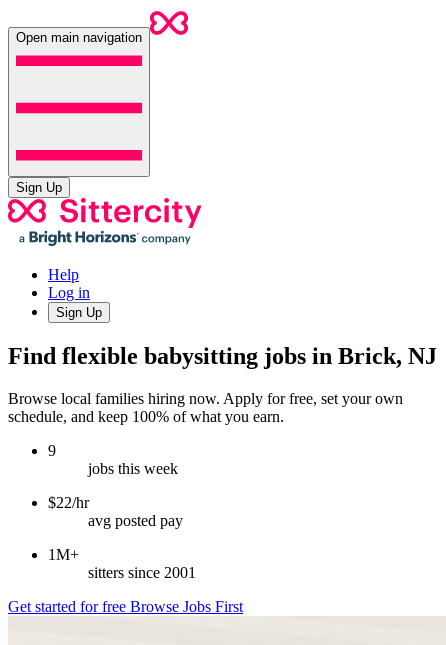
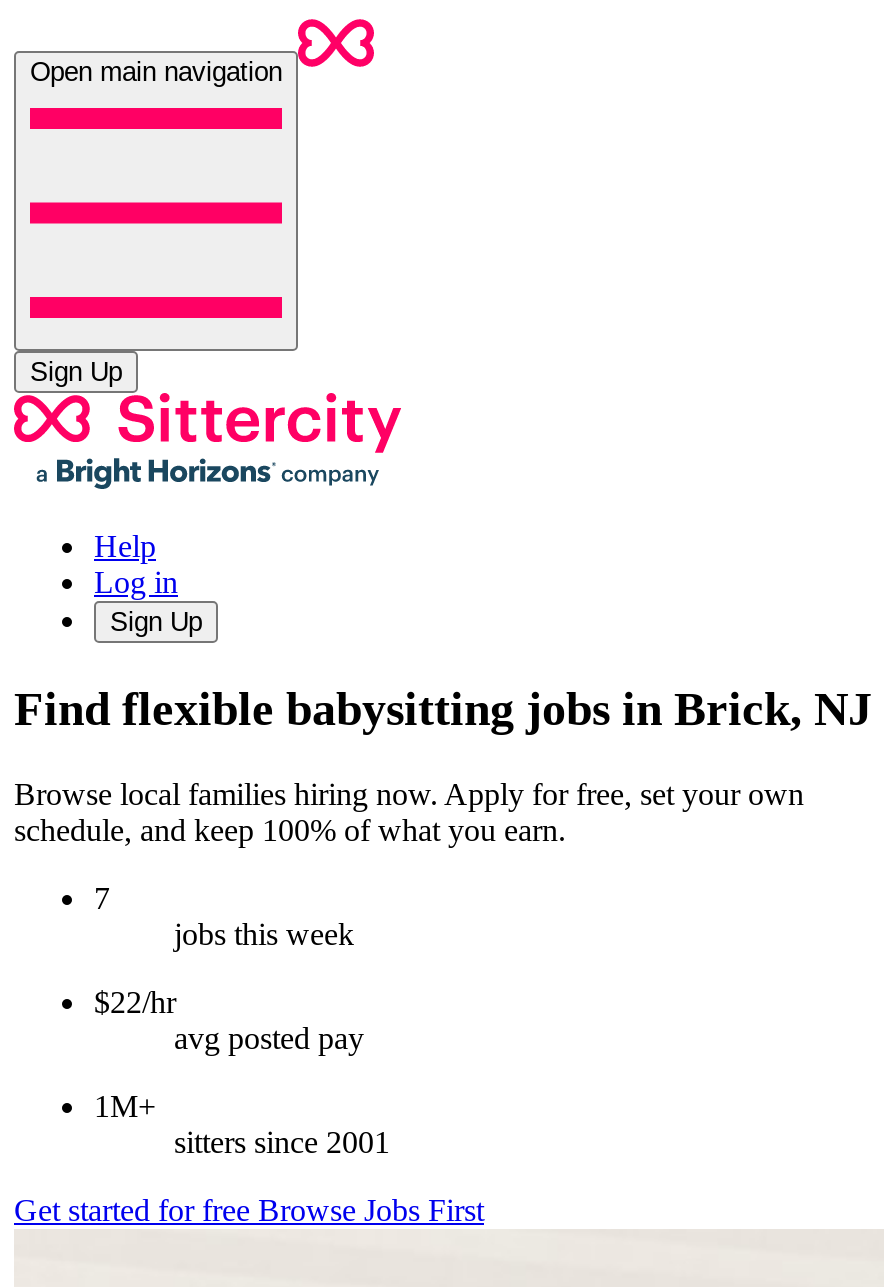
- 9
+ 7
